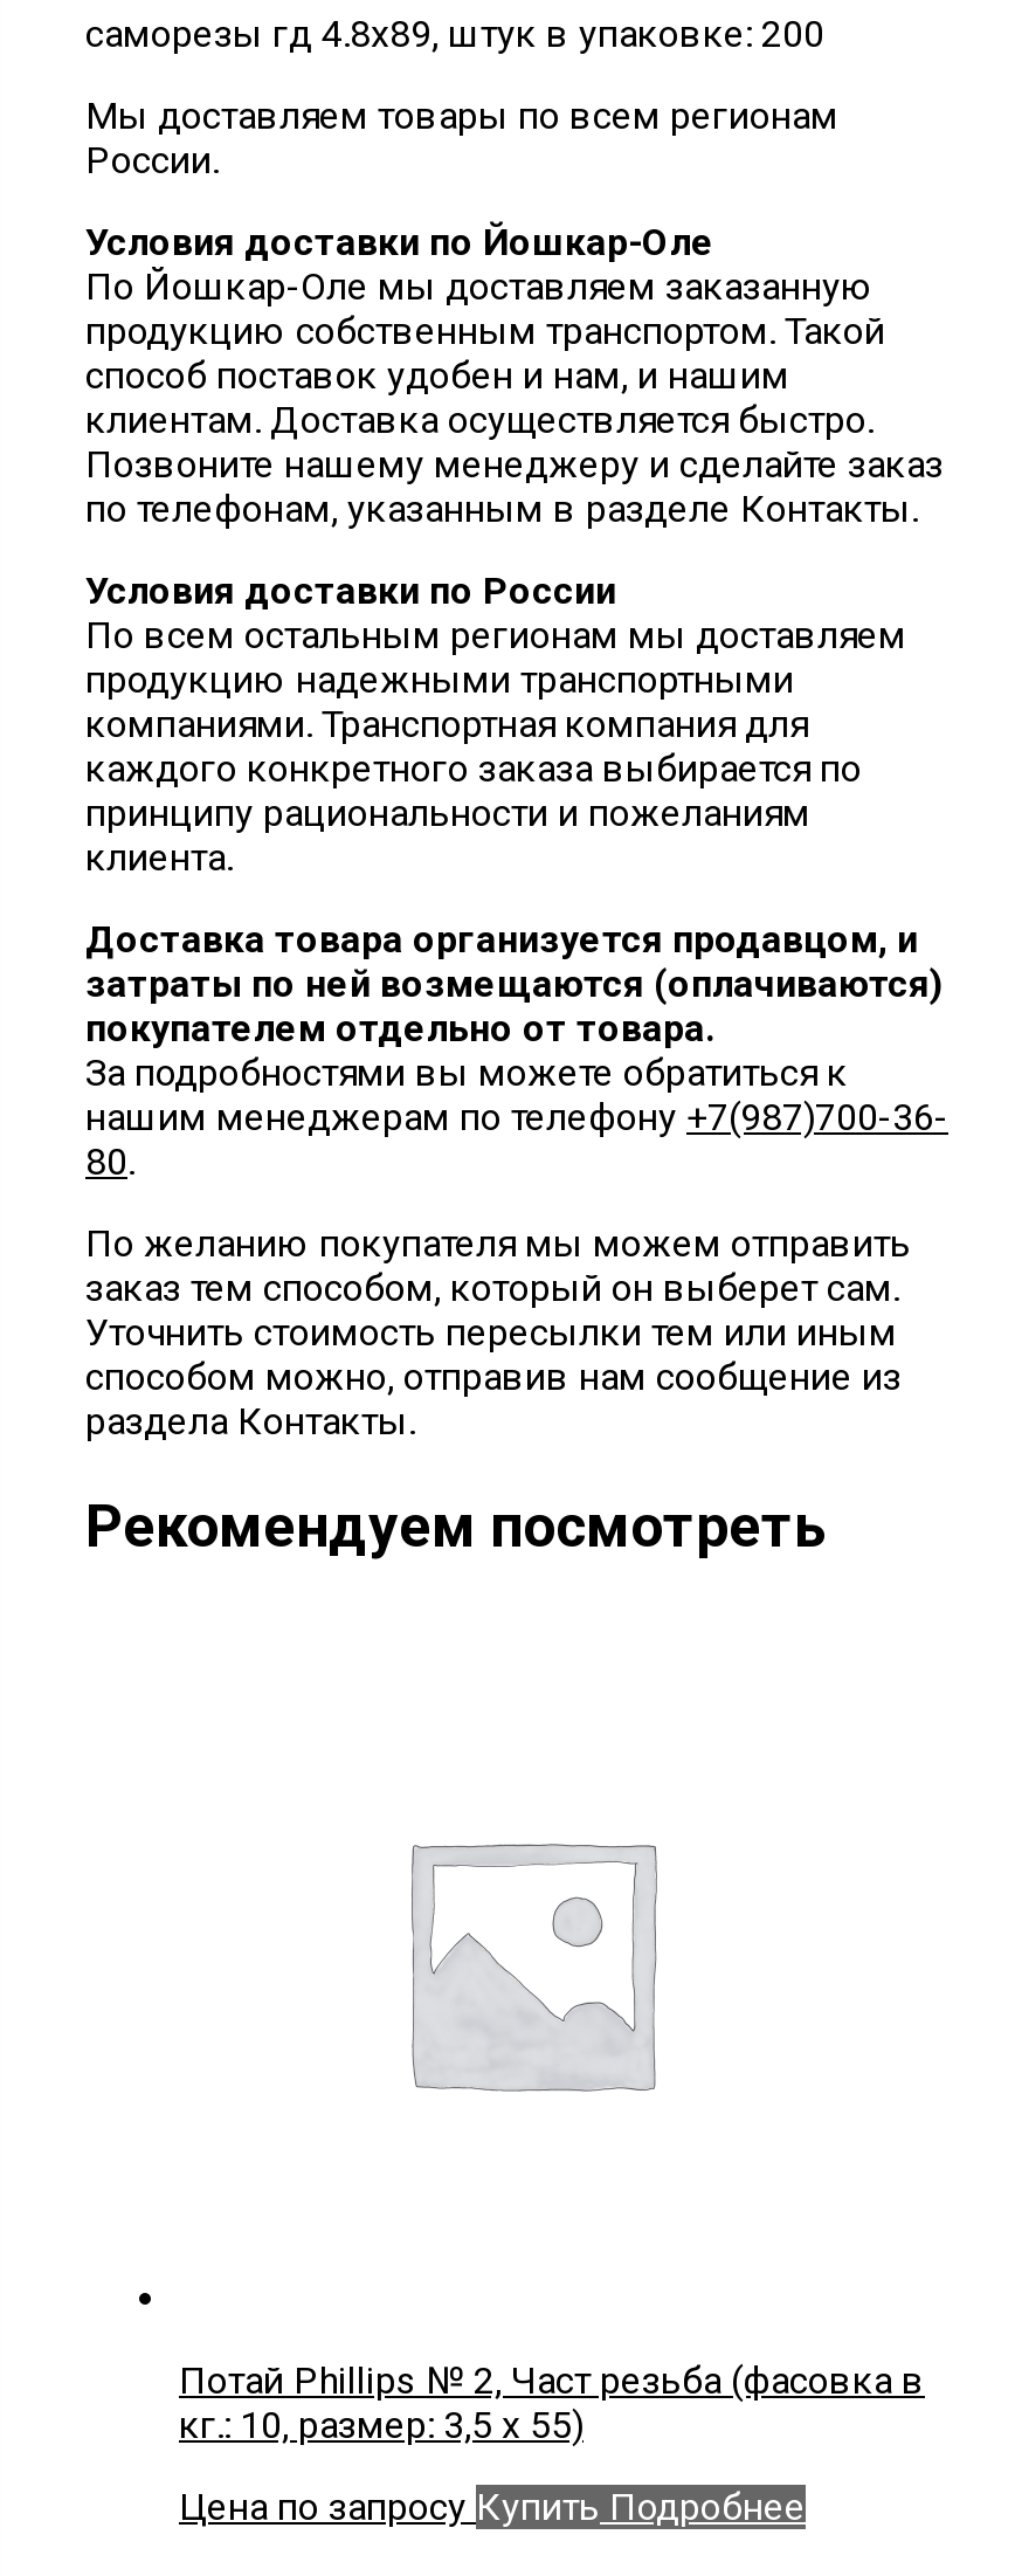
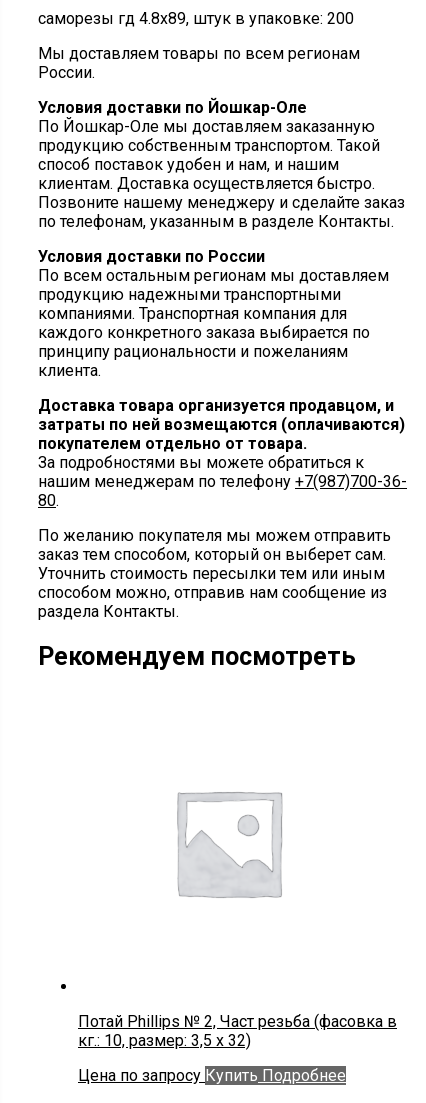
- кг.: 10, размер: 3,5 x 55)
+ кг.: 10, размер: 3,5 x 32)
